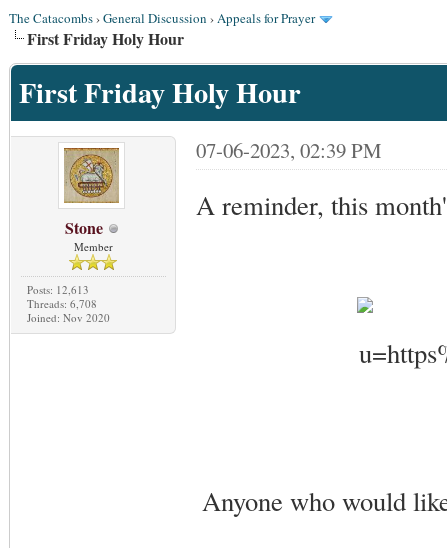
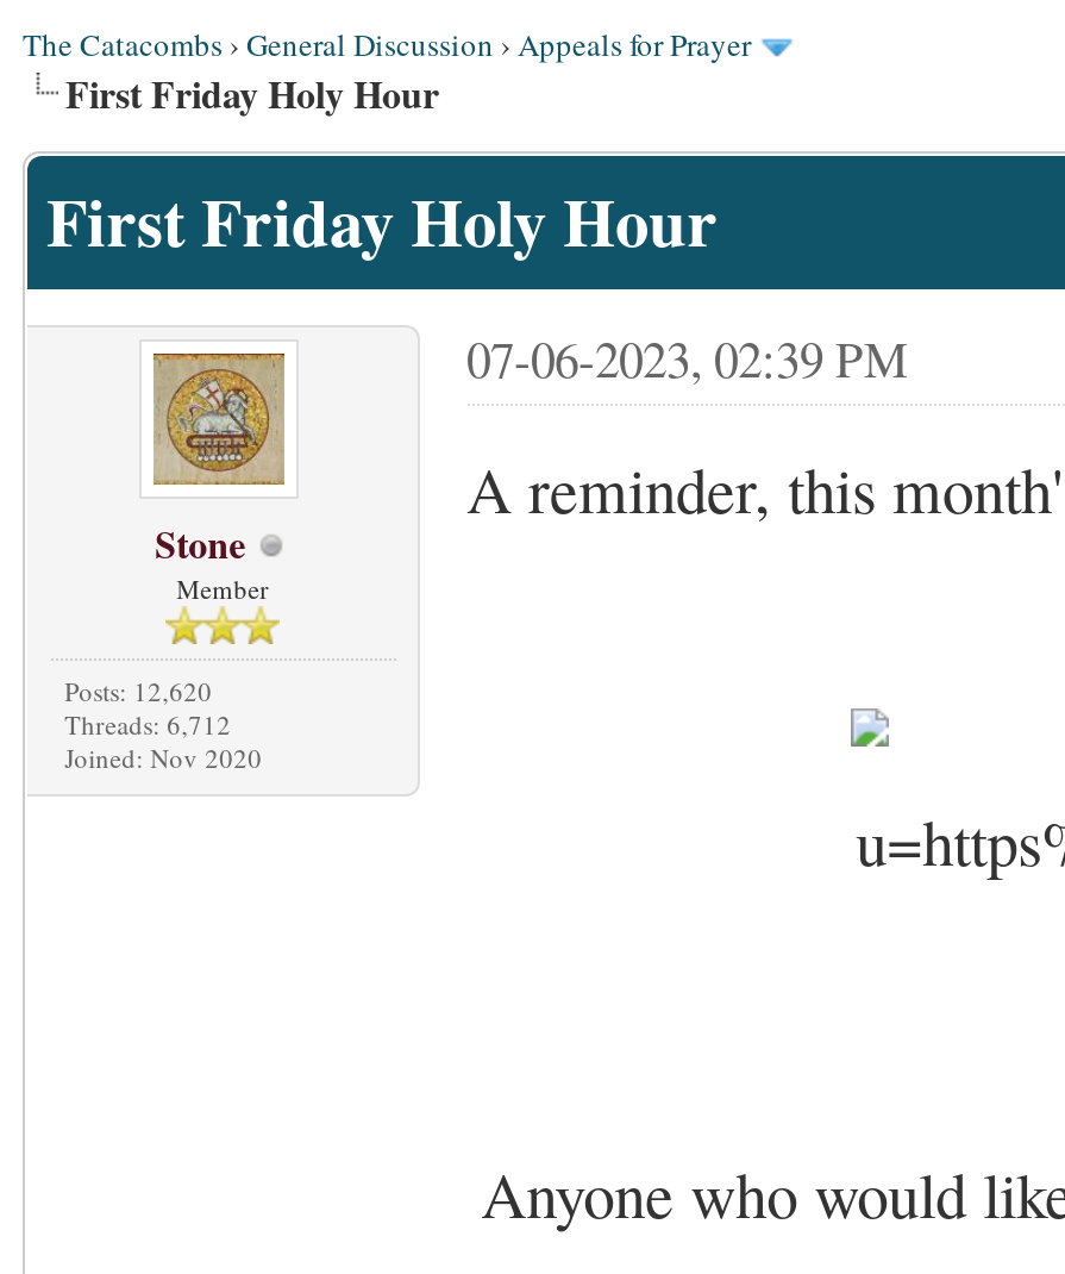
- Posts: 12,613
+ Posts: 12,620

- Threads: 6,708
+ Threads: 6,712
